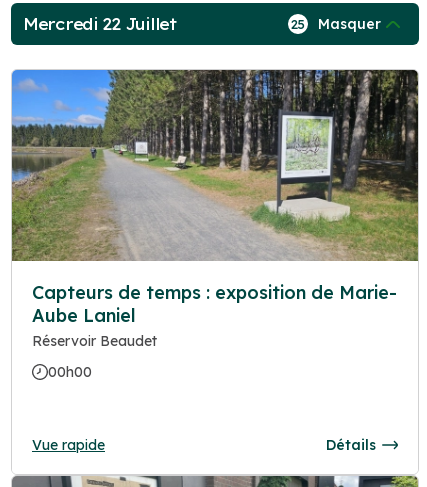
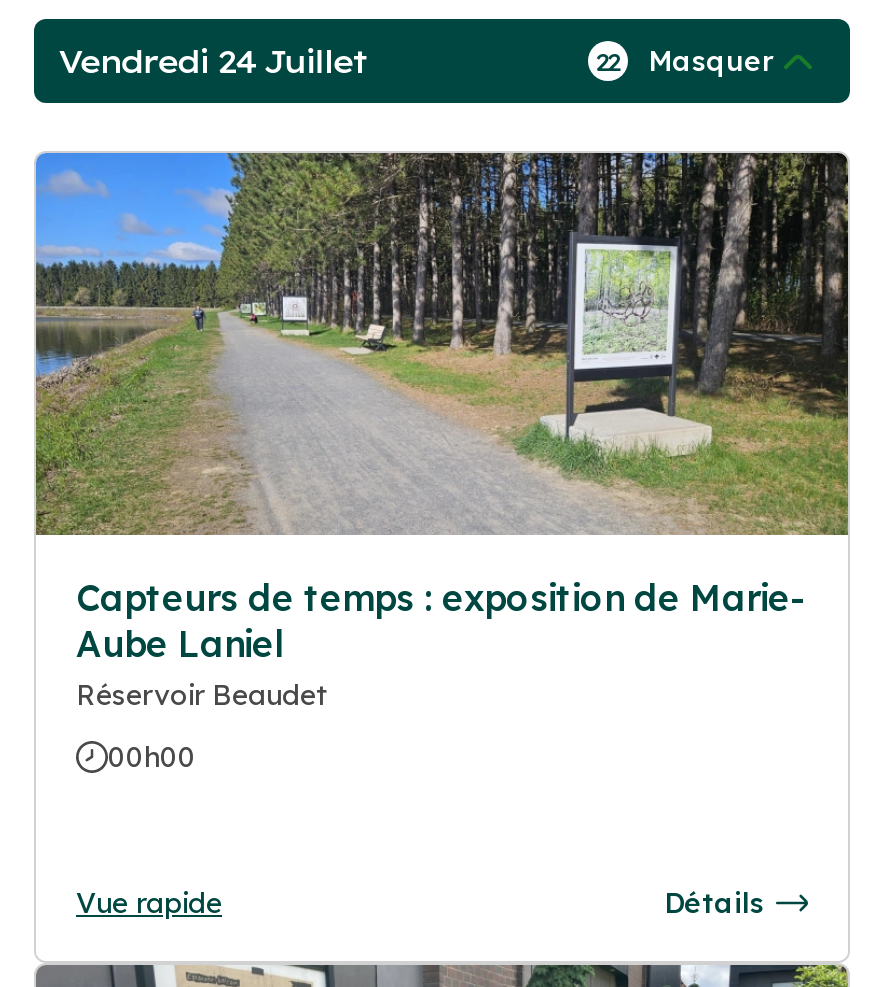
- Mercredi 22 Juillet
+ Vendredi 24 Juillet

- 25 Masquer
+ 22 Masquer
